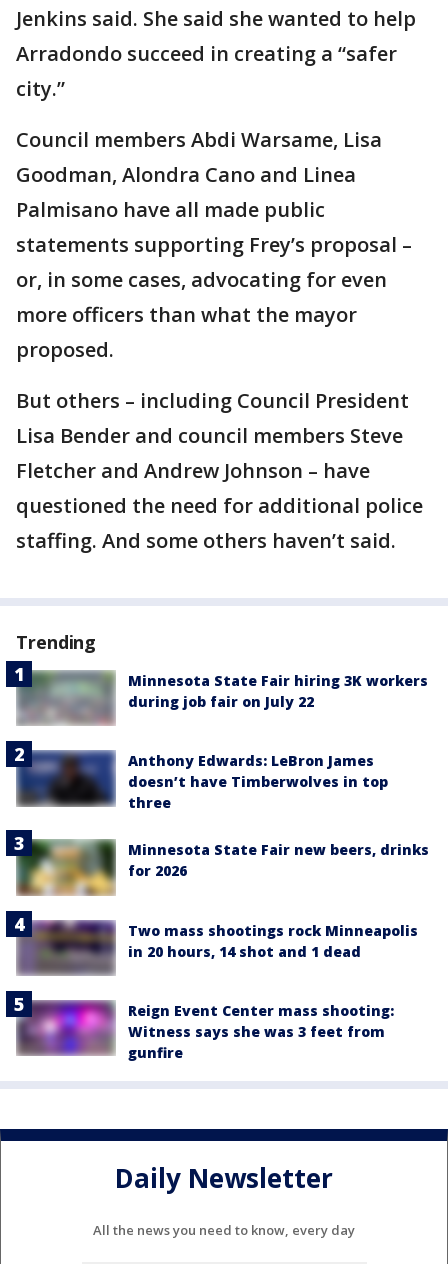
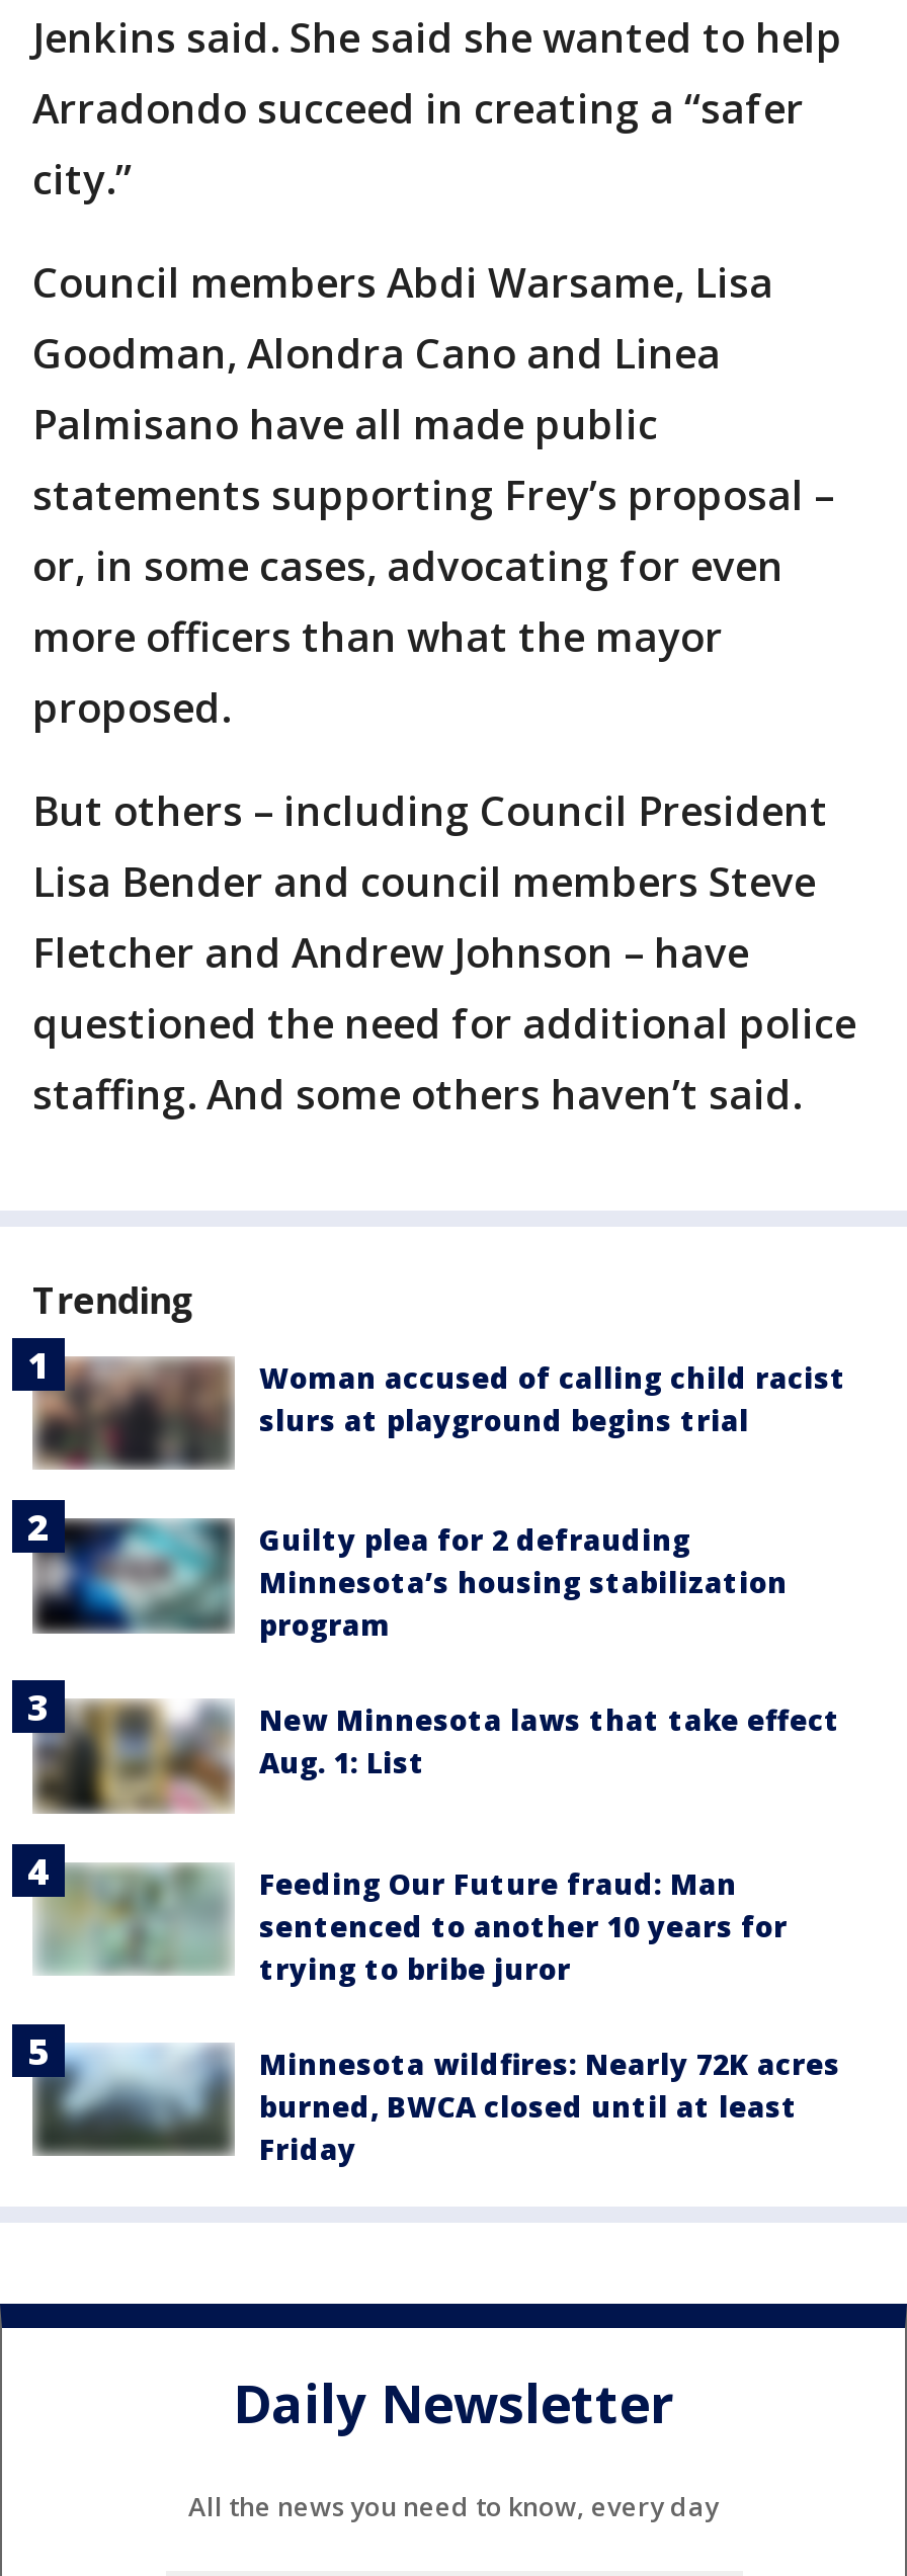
- [image]
- Minnesota State Fair hiring 3K workers
- during job fair on July 22
+ [image]
+ Woman accused of calling child racist
+ slurs at playground begins trial

- [image]
- Anthony Edwards: LeBron James
- doesn’t have Timberwolves in top
- three
+ [image]
+ Guilty plea for 2 defrauding
+ Minnesota’s housing stabilization
+ program

- [image]
- Minnesota State Fair new beers, drinks
- for 2026
+ [image]
+ New Minnesota laws that take effect
+ Aug. 1: List

- [image]
- Two mass shootings rock Minneapolis
- in 20 hours, 14 shot and 1 dead
+ [image]
+ Feeding Our Future fraud: Man
+ sentenced to another 10 years for
+ trying to bribe juror

- [image]
- Reign Event Center mass shooting:
- Witness says she was 3 feet from
- gunfire
+ [image]
+ Minnesota wildfires: Nearly 72K acres
+ burned, BWCA closed until at least
+ Friday
